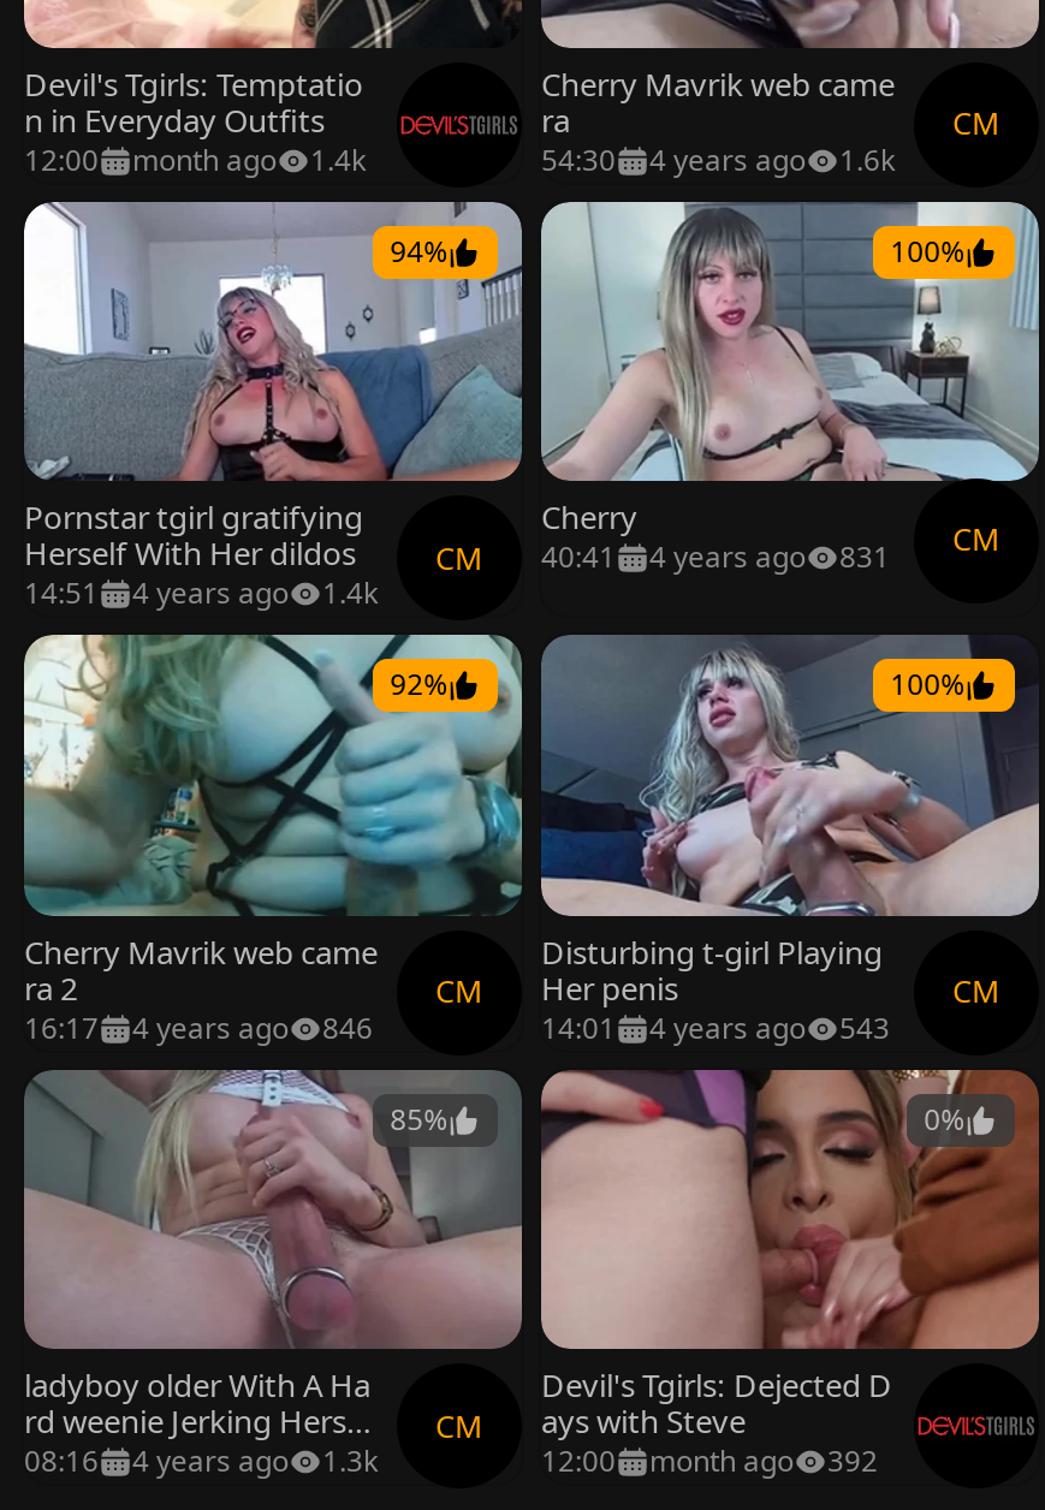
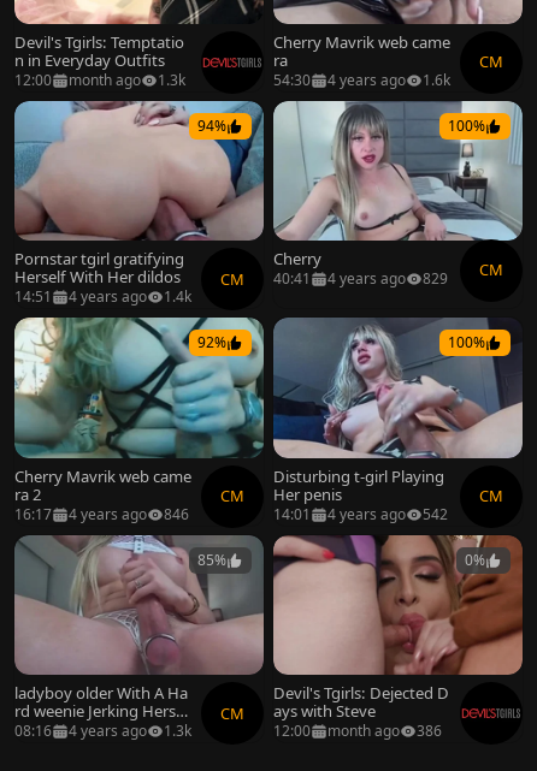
- 12:00 month ago 1.4k
+ 12:00 month ago 1.3k

- [image]
- Herself With Her dildos CM 40:41 4 years ago 831 CM
+ [image]
+ Herself With Her dildos CM 40:41 4 years ago 829 CM

- 14:01 4 years ago 543
+ 14:01 4 years ago 542

- 12:00 month ago 392
+ 12:00 month ago 386
